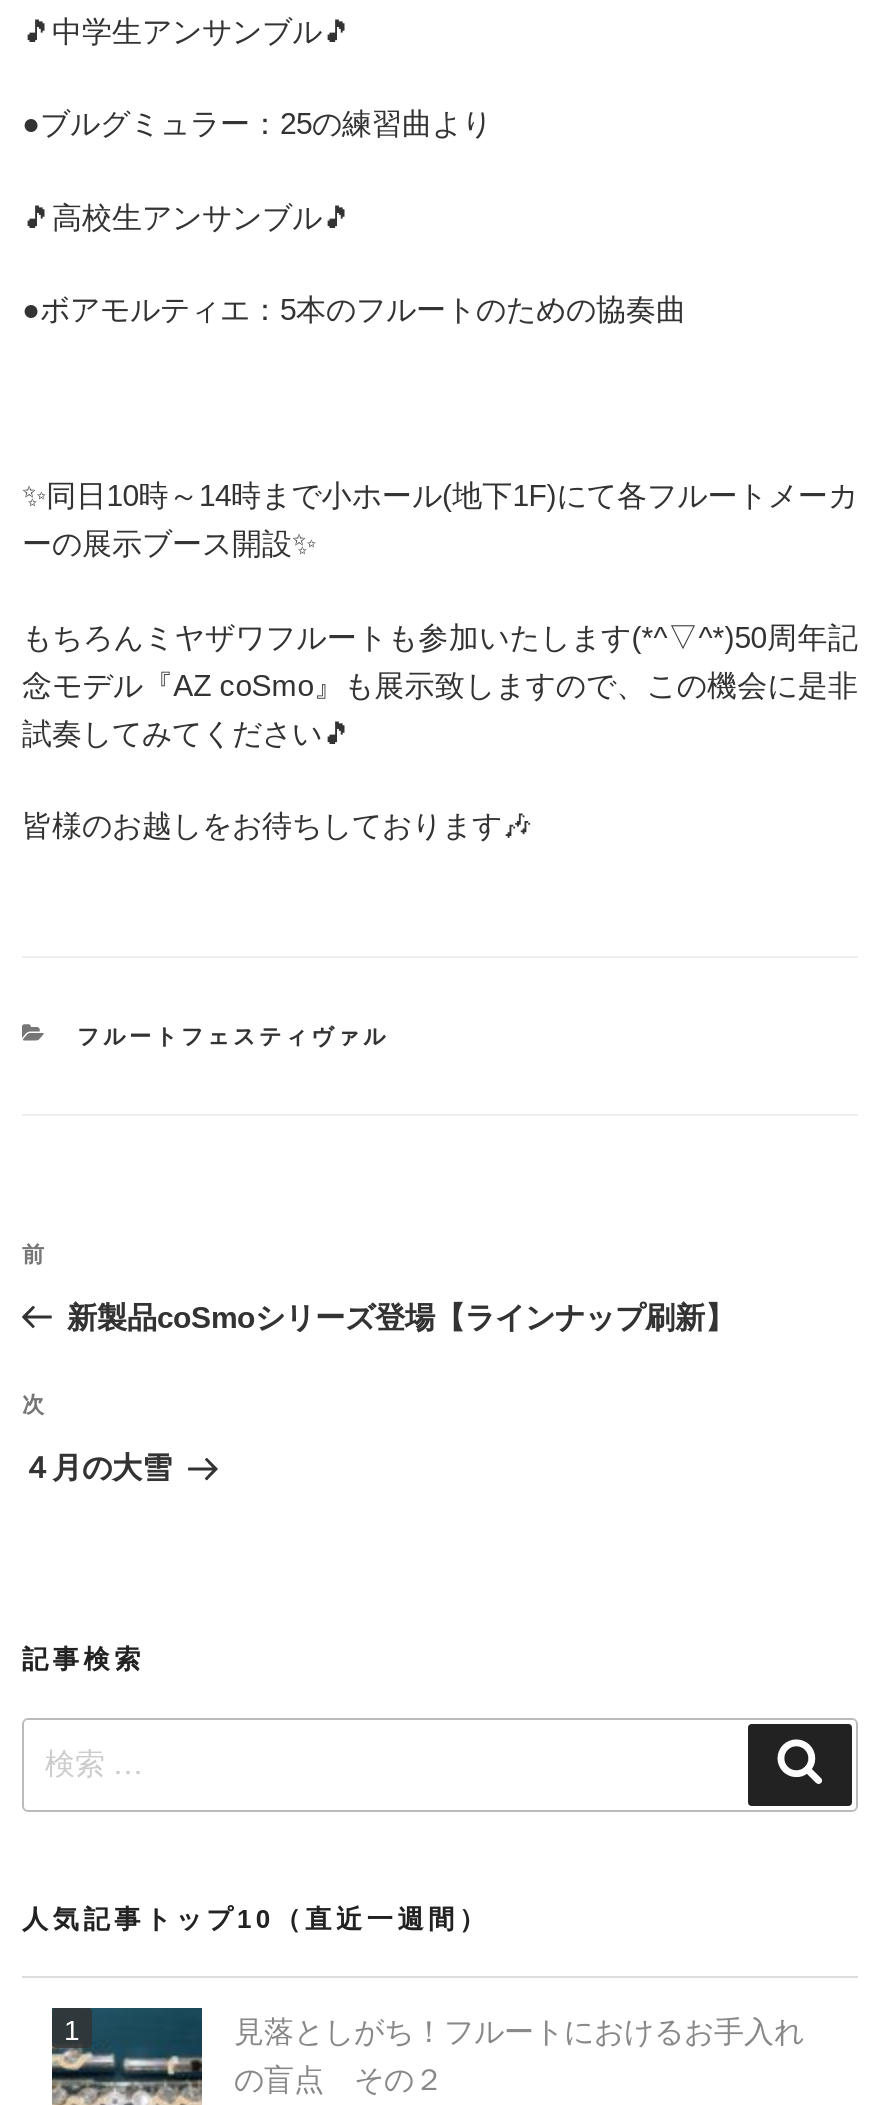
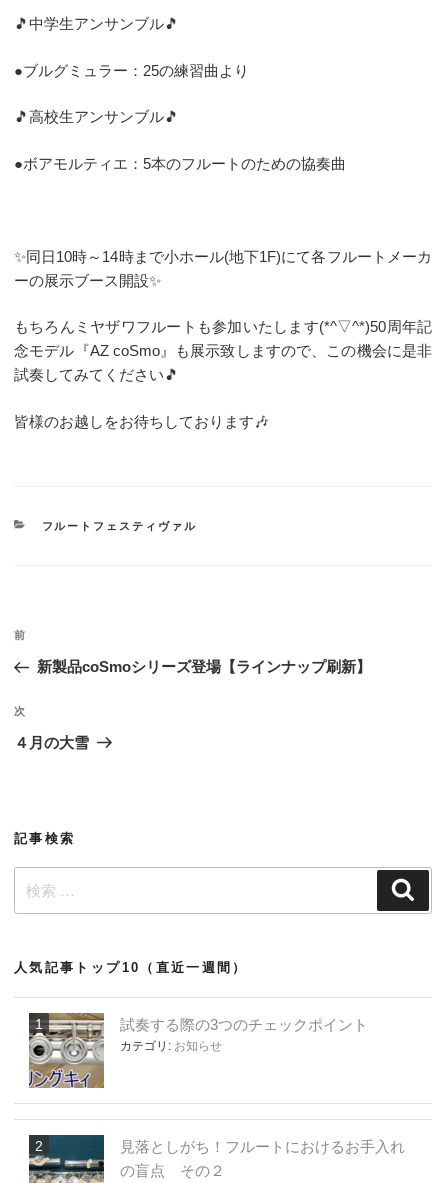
+ [image]
+ 試奏する際の3つのチェックポイント
+ カテゴリ:お知らせ
